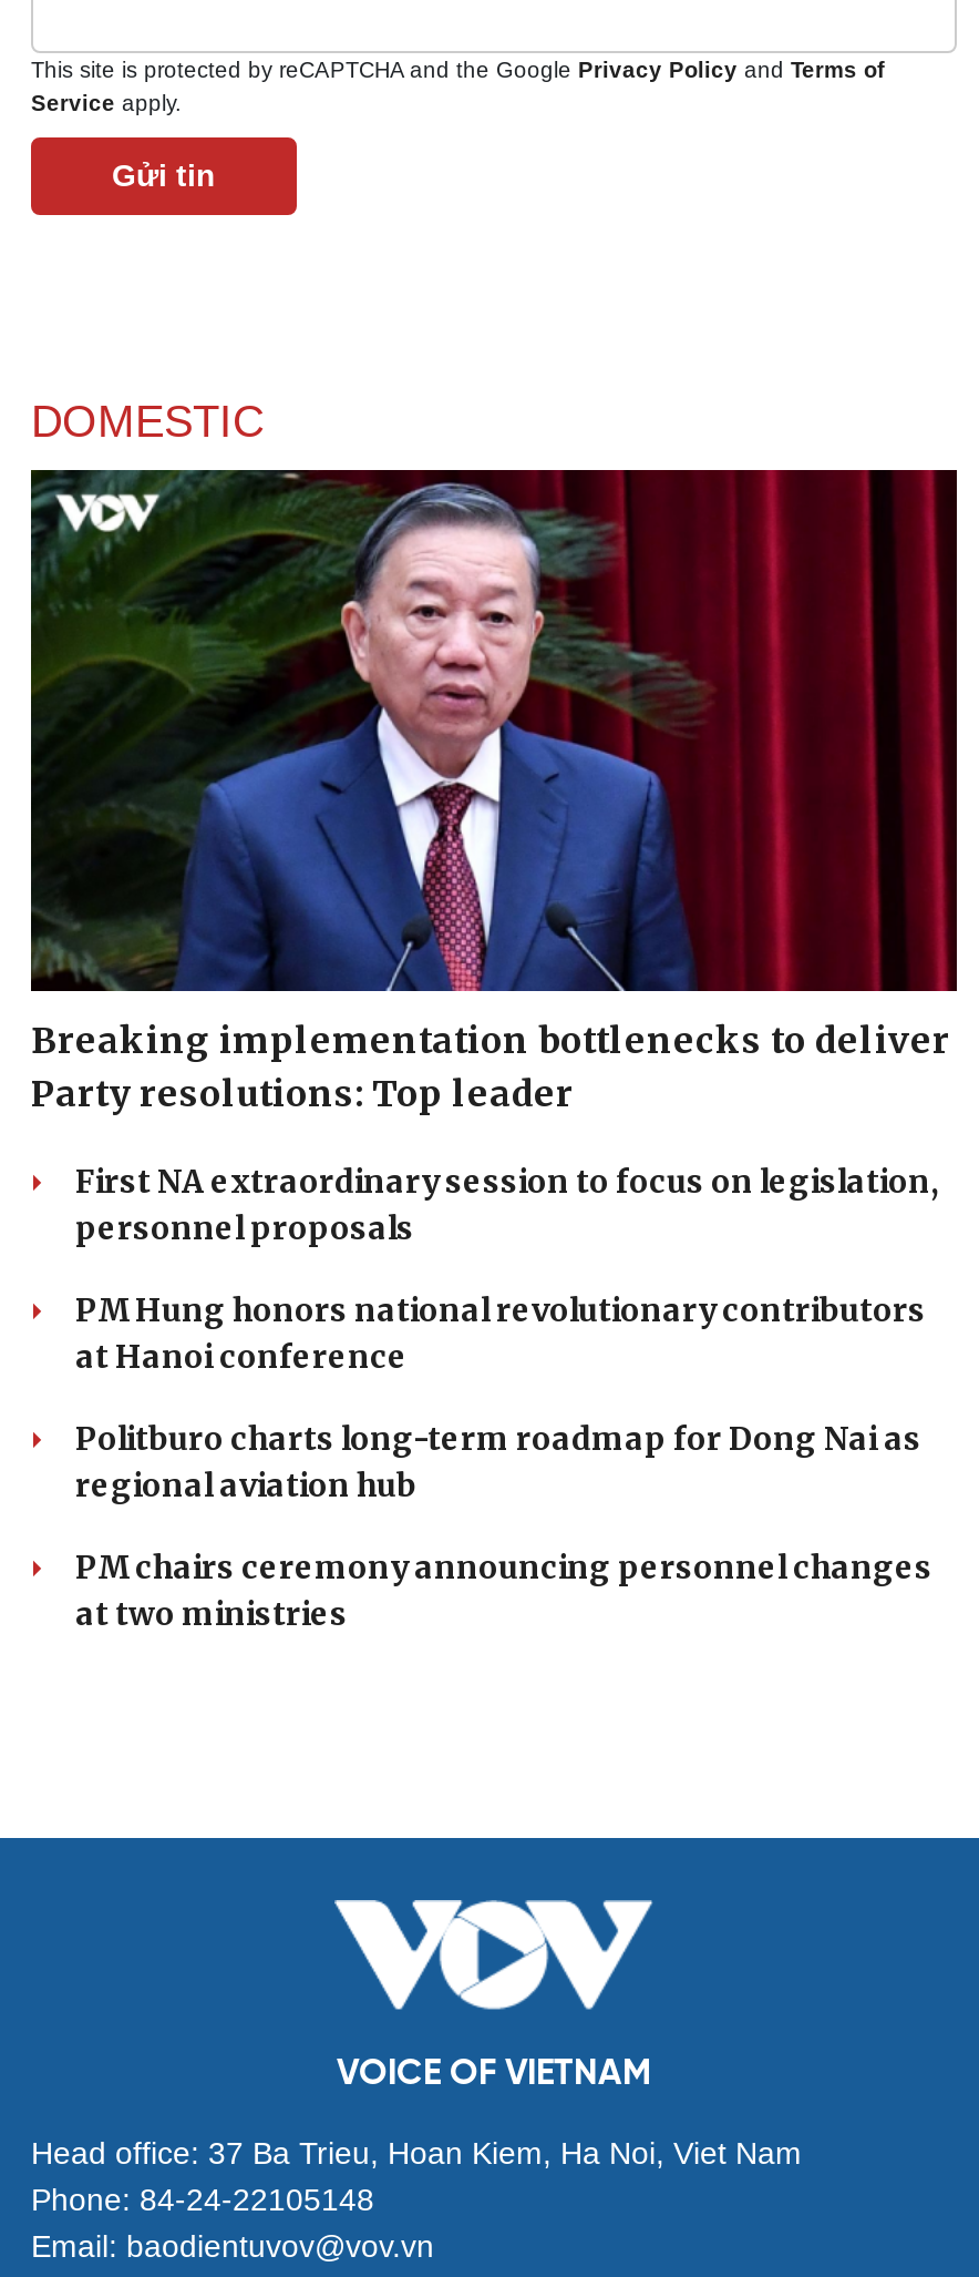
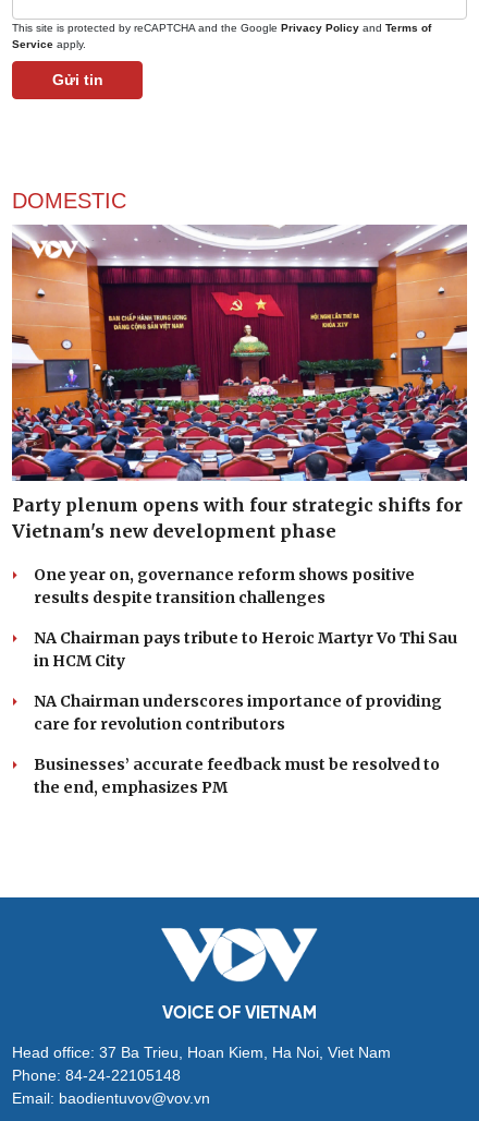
- [image]
- Breaking implementation bottlenecks to deliver
- Party resolutions: Top leader
+ [image]
+ Party plenum opens with four strategic shifts for
+ Vietnam's new development phase

- First NA extraordinary session to focus on legislation,
- personnel proposals
+ One year on, governance reform shows positive
+ results despite transition challenges

- PM Hung honors national revolutionary contributors
- at Hanoi conference
+ NA Chairman pays tribute to Heroic Martyr Vo Thi Sau
+ in HCM City

- Politburo charts long-term roadmap for Dong Nai as
- regional aviation hub
+ NA Chairman underscores importance of providing
+ care for revolution contributors

- PM chairs ceremony announcing personnel changes
- at two ministries
+ Businesses’ accurate feedback must be resolved to
+ the end, emphasizes PM
